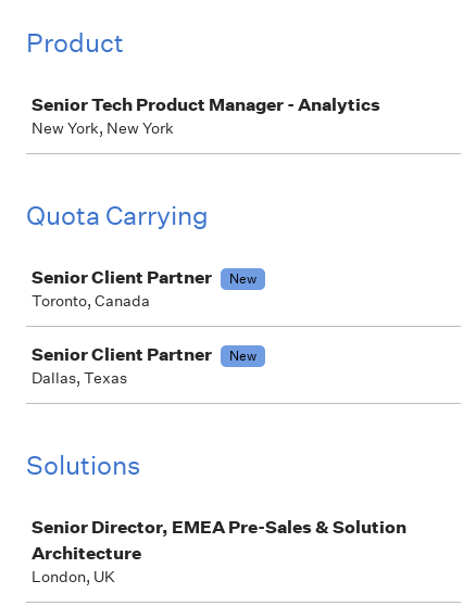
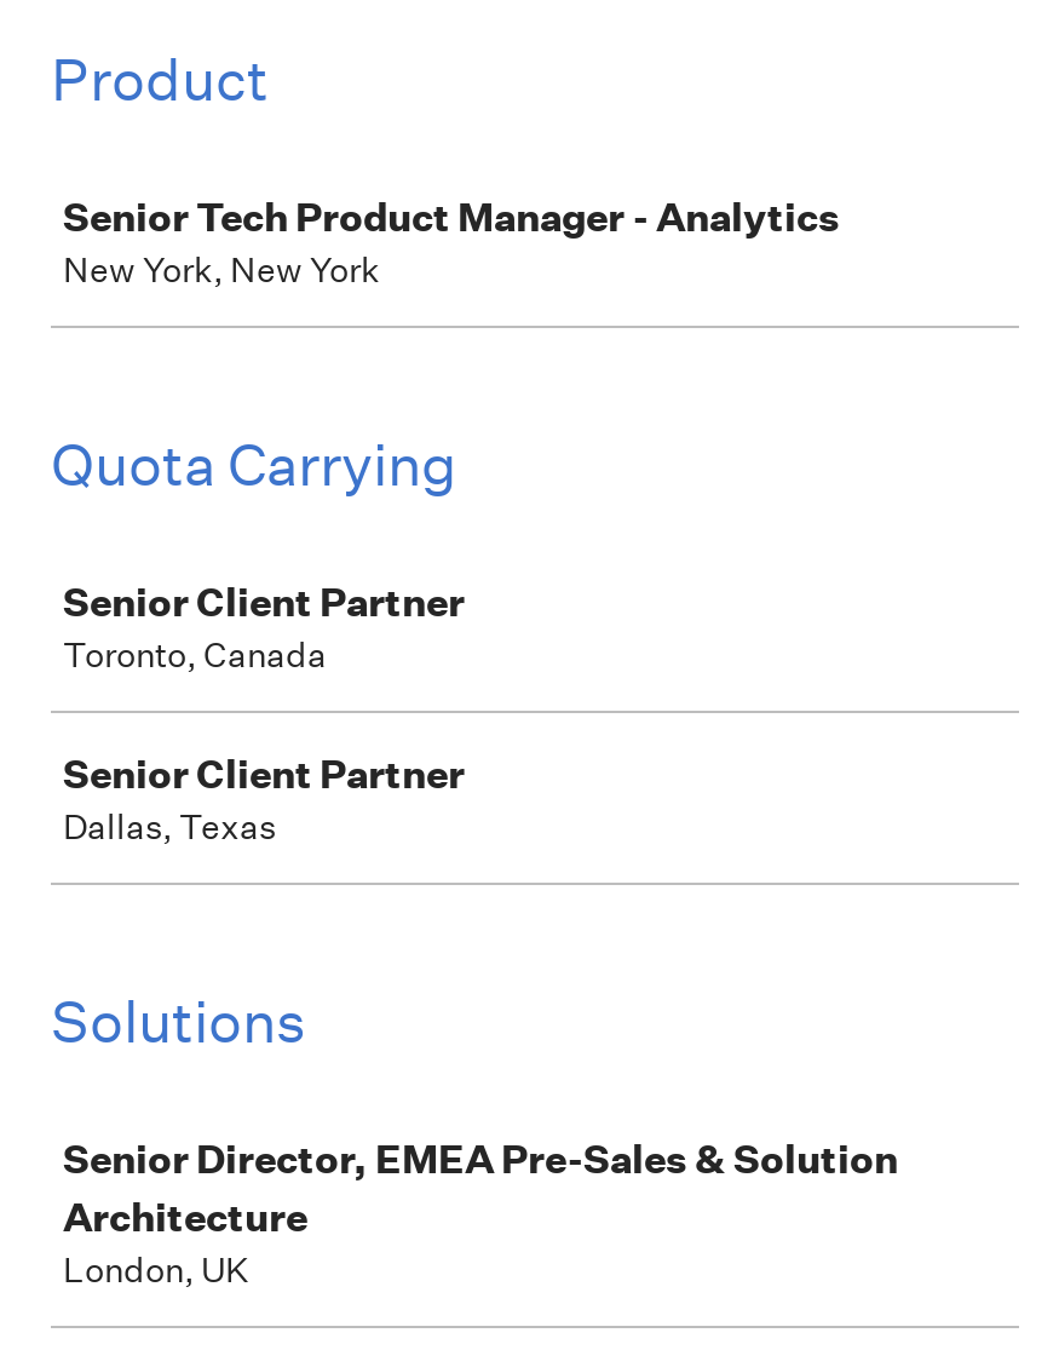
- New

- New
